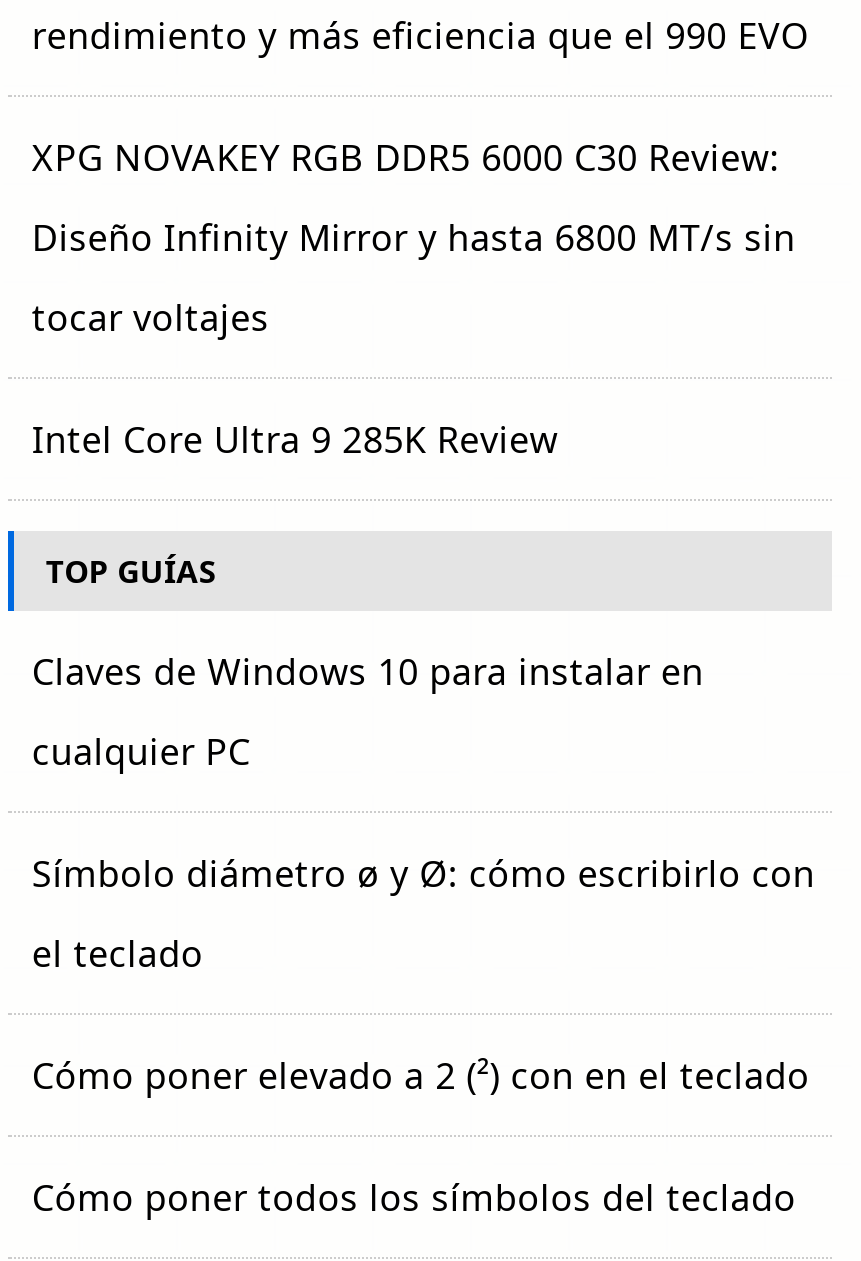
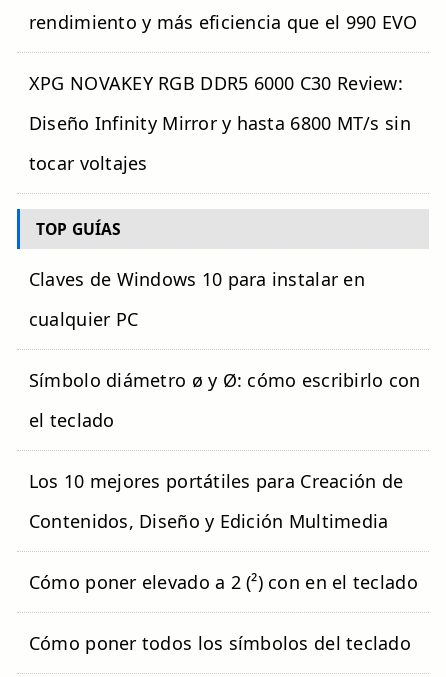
- Intel Core Ultra 9 285K Review

moved up: TOP GUÍAS | Claves de Windows 10 para instalar en | cualquier PC | Símbolo diámetro ø y Ø: cómo escribirlo con | el teclado

+ Los 10 mejores portátiles para Creación de
+ Contenidos, Diseño y Edición Multimedia
